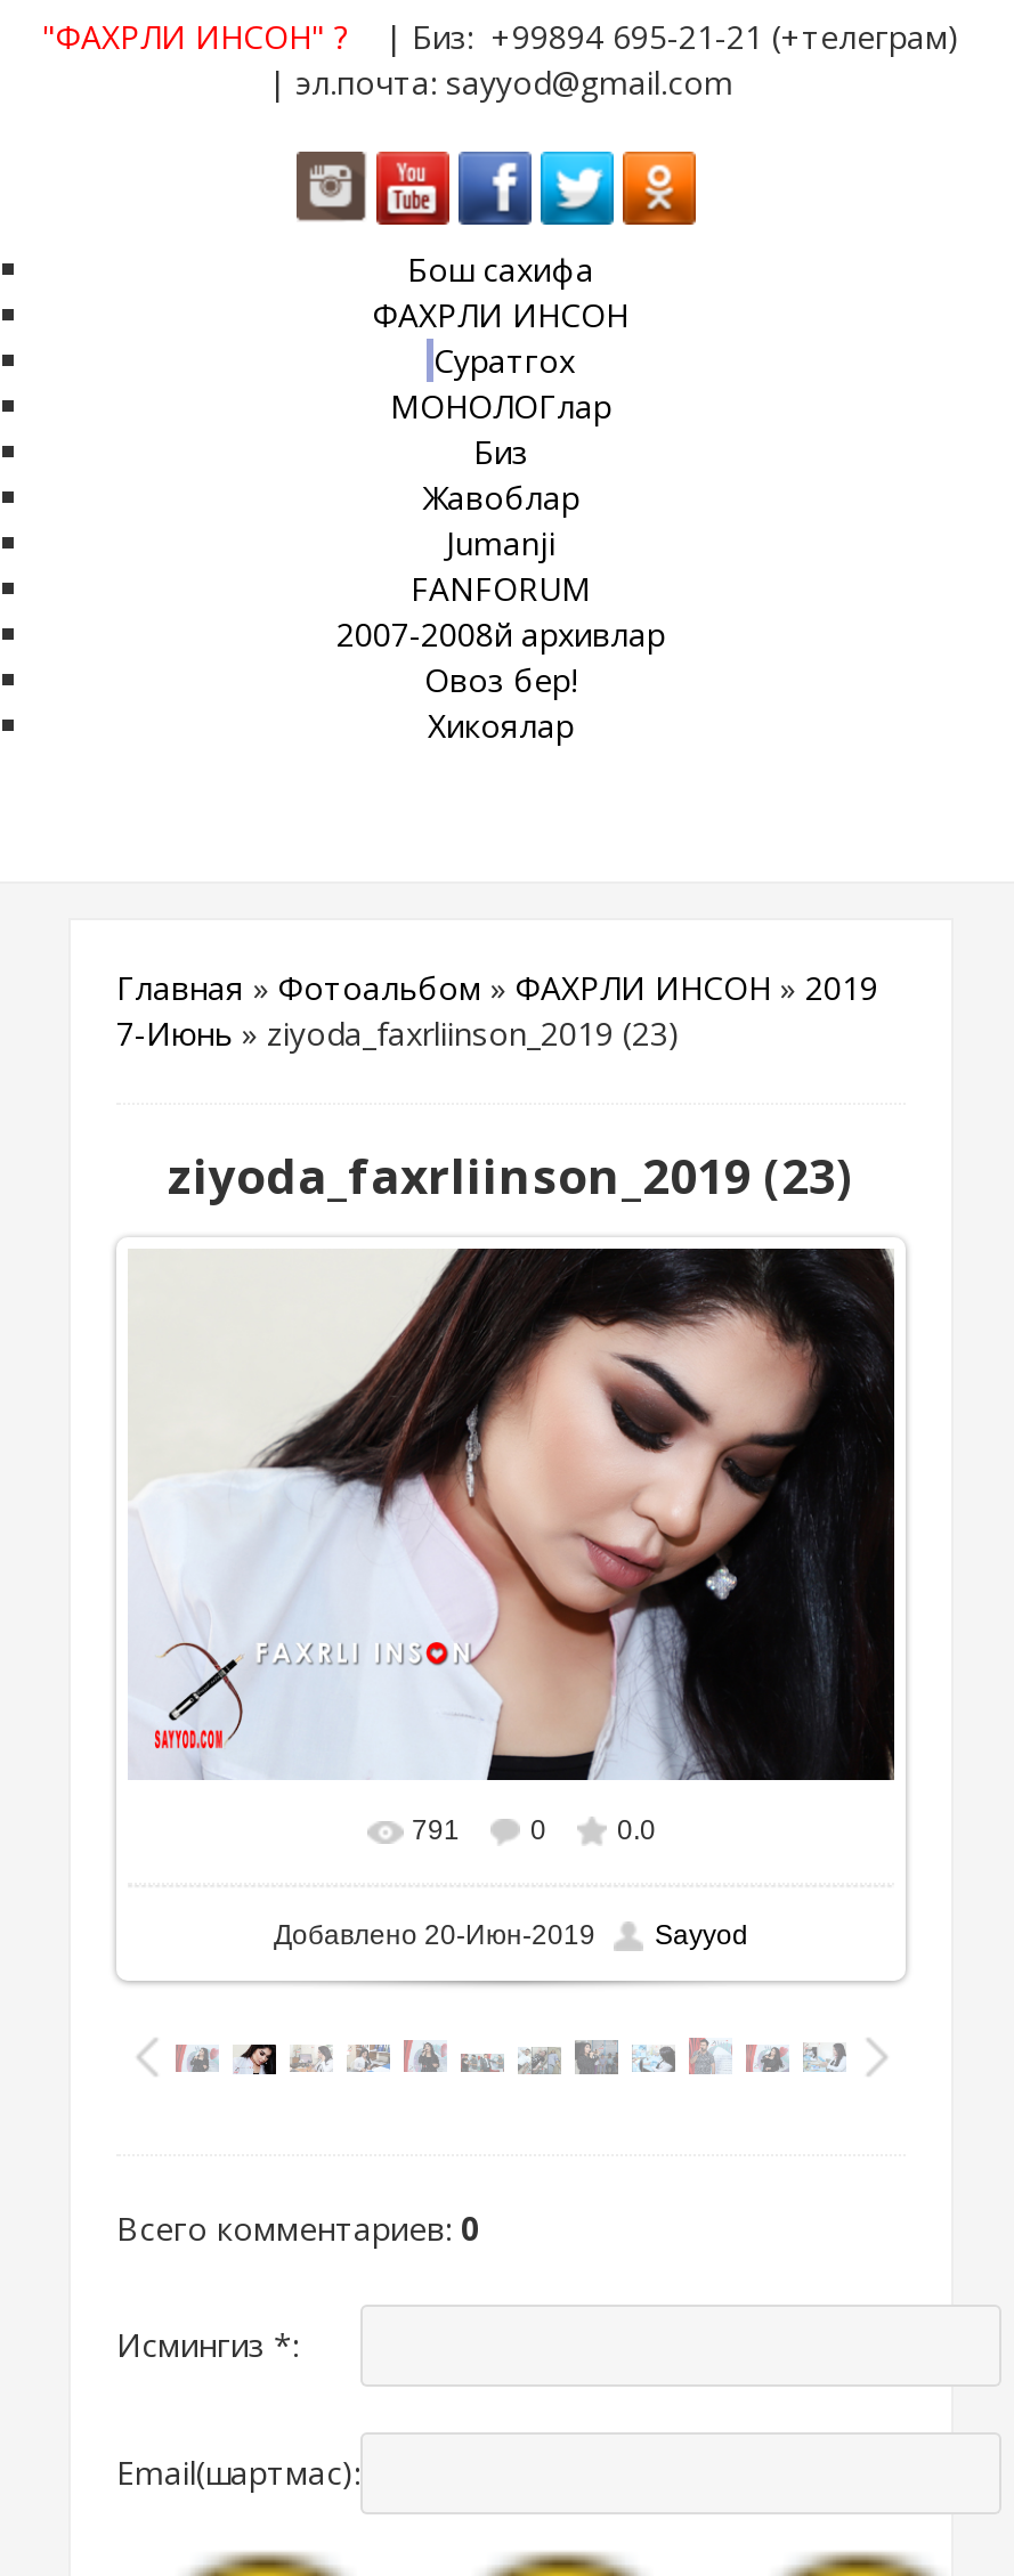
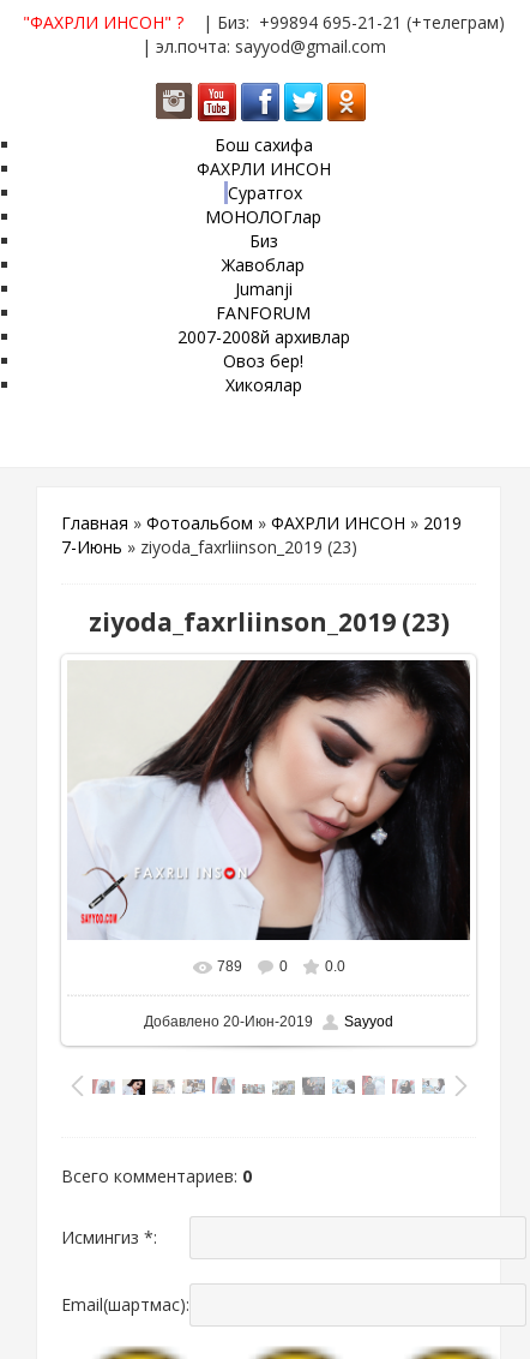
- 791
+ 789
